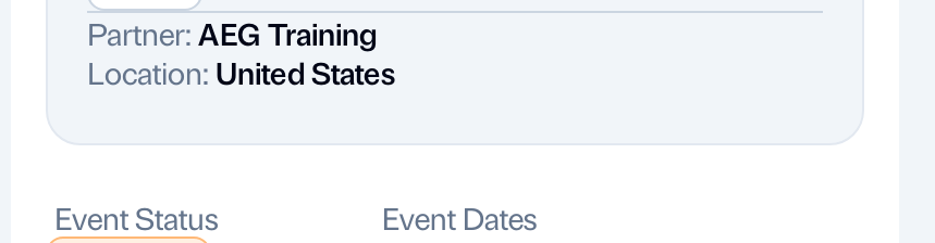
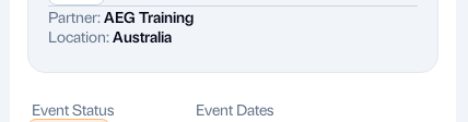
- Location: United States
+ Location: Australia
